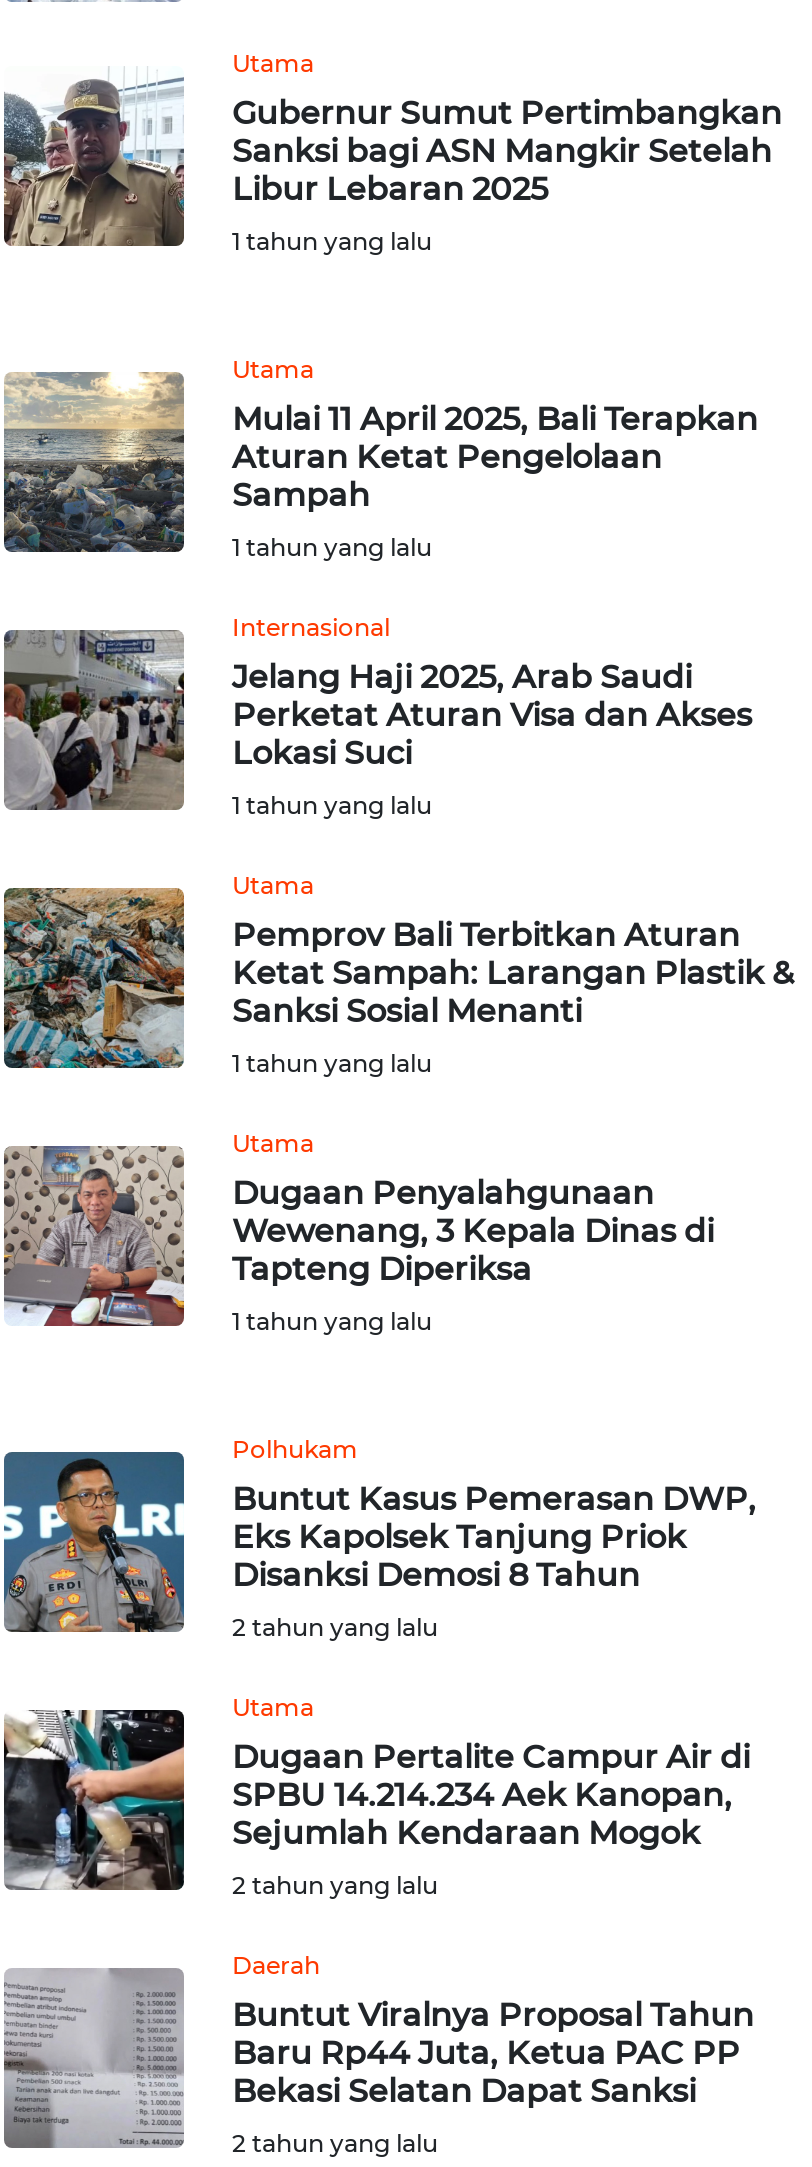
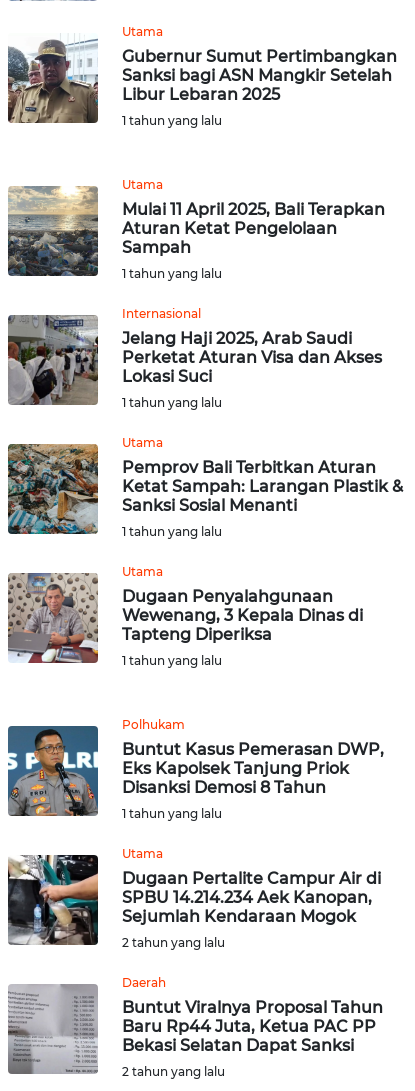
- 2 tahun yang lalu
+ 1 tahun yang lalu
